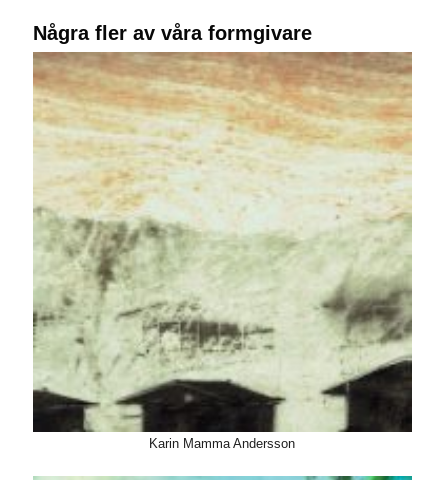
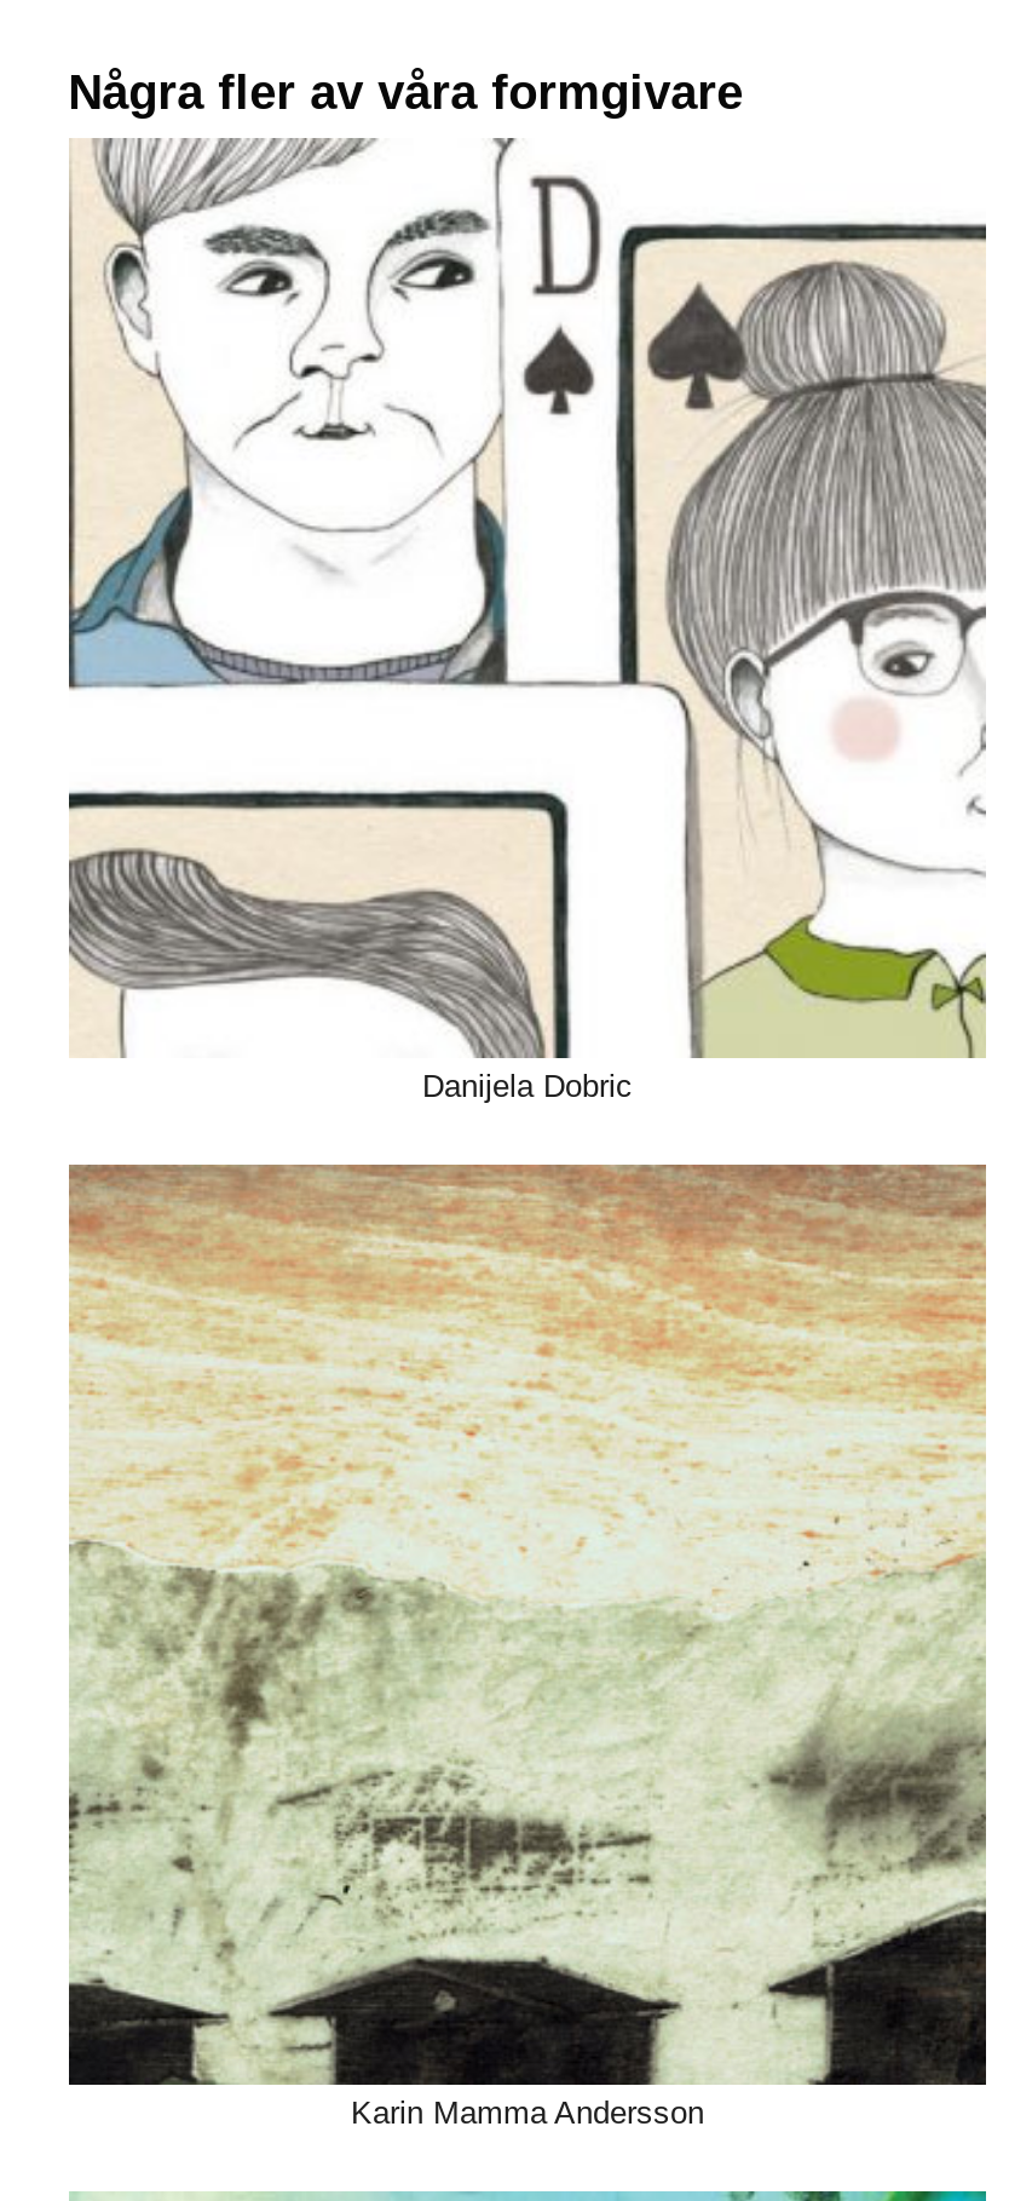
+ [image]
+ Danijela Dobric
